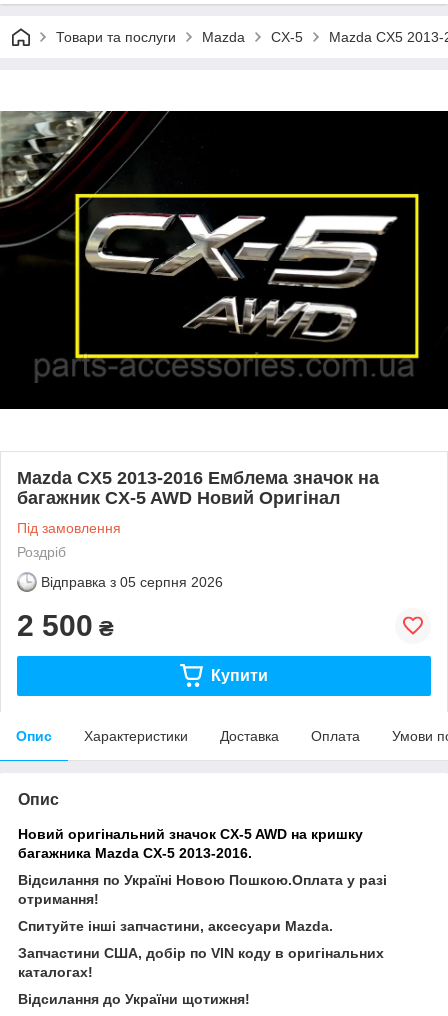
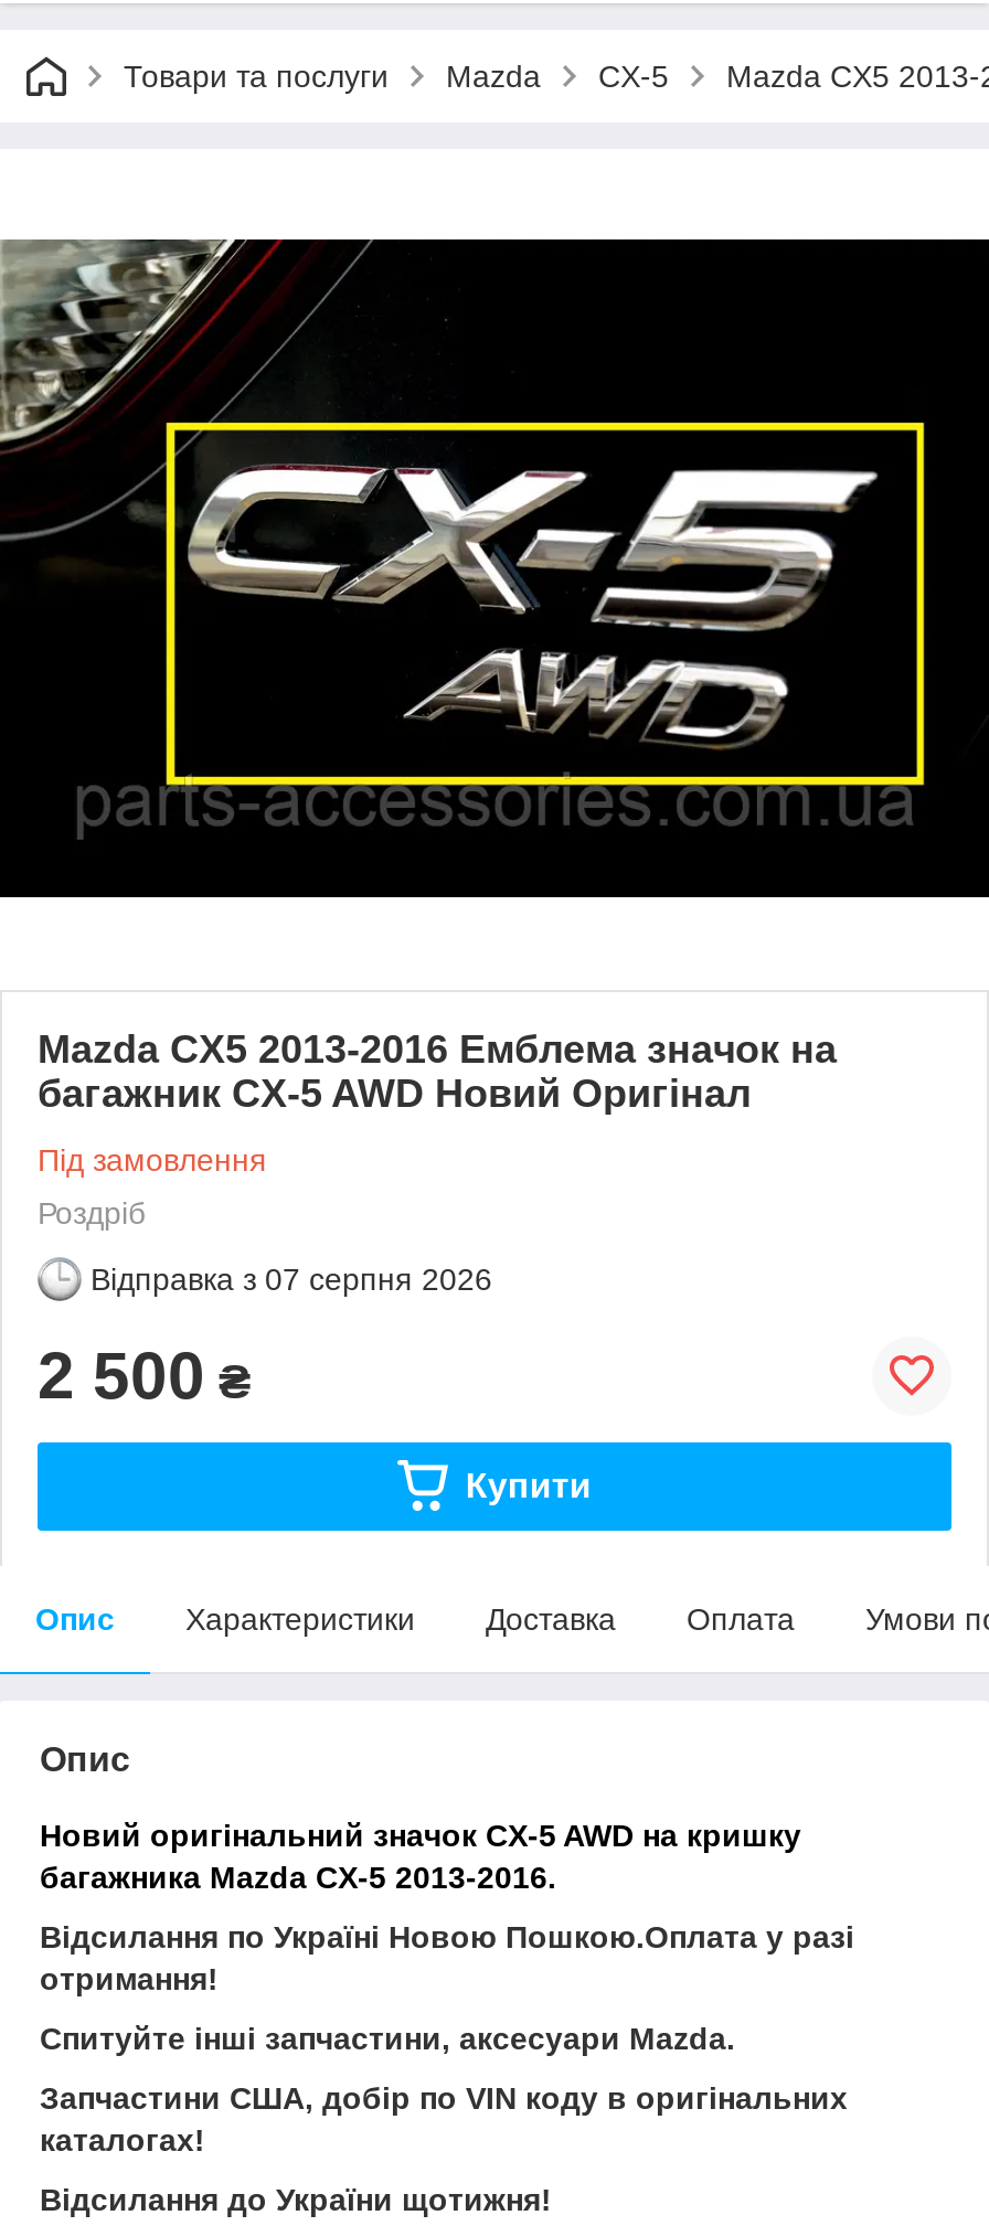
- Відправка з 05 серпня 2026
+ Відправка з 07 серпня 2026
